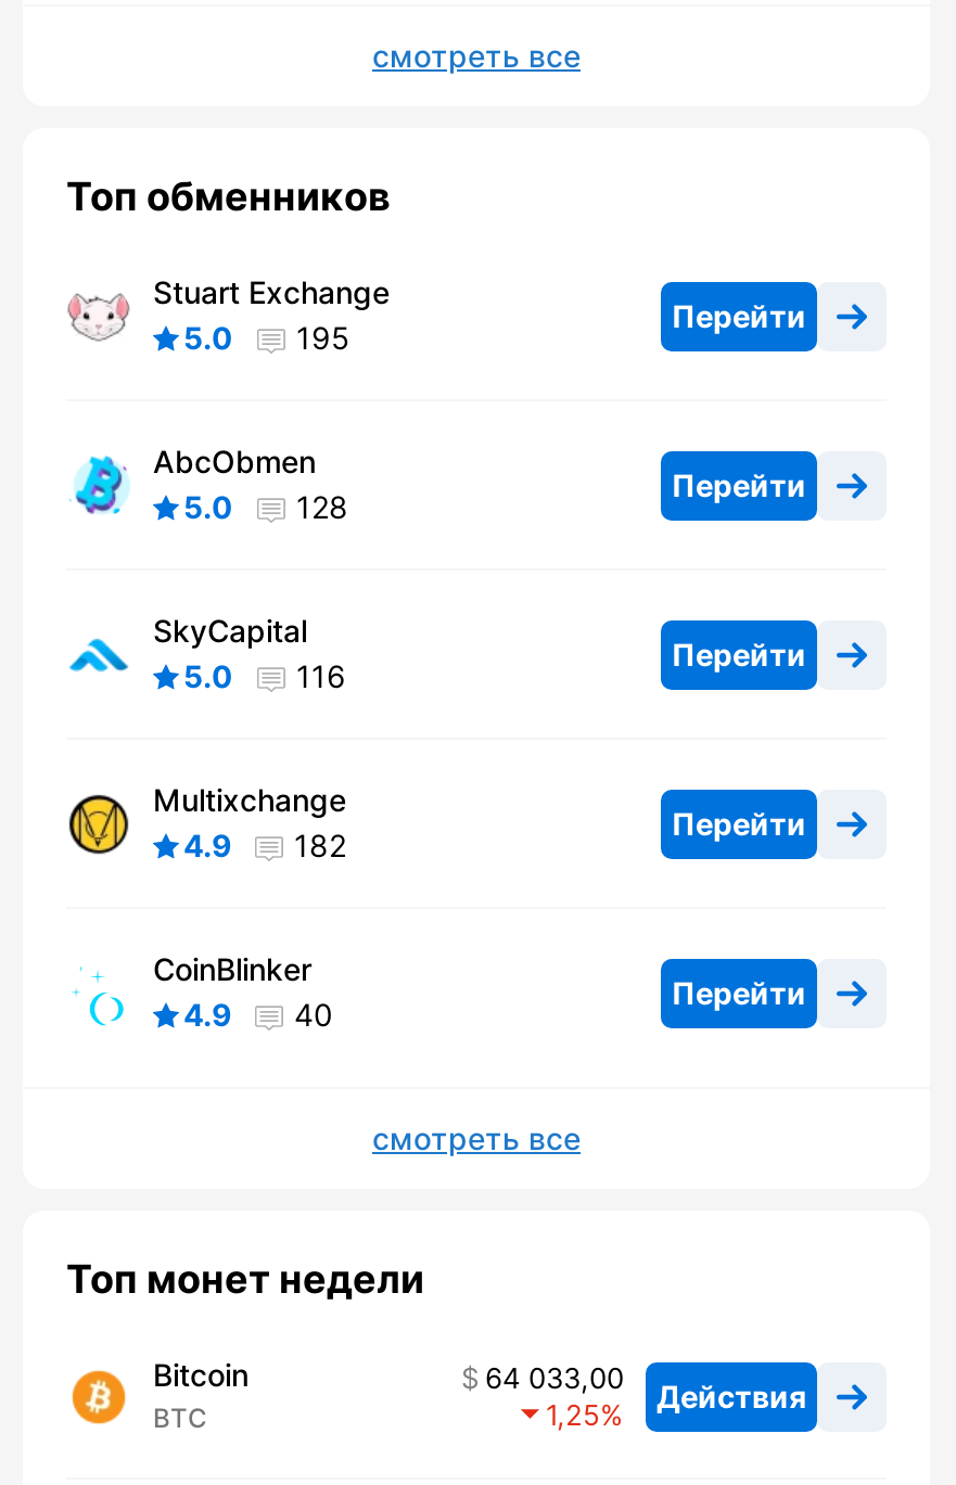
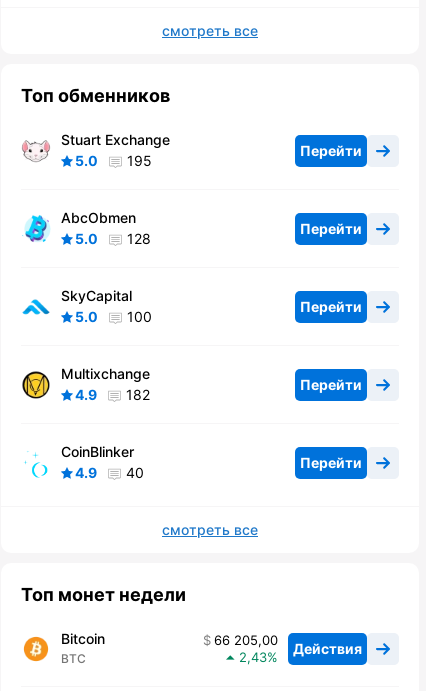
- 5.0 116
+ 5.0 100

- 64 033,00 Действия
+ 66 205,00 Действия

- 1,25
+ 2,43
